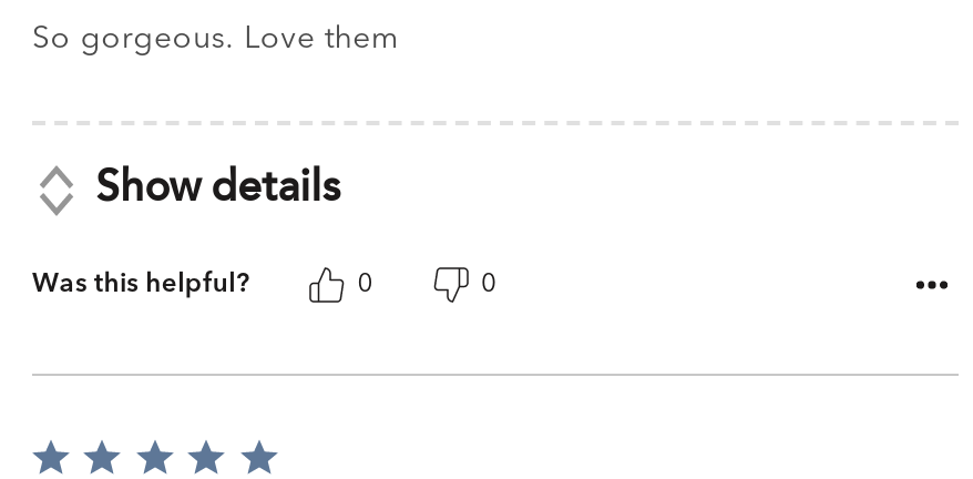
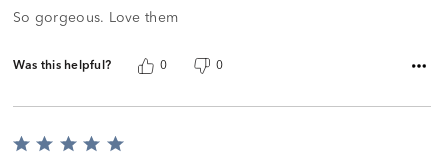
- Show details
